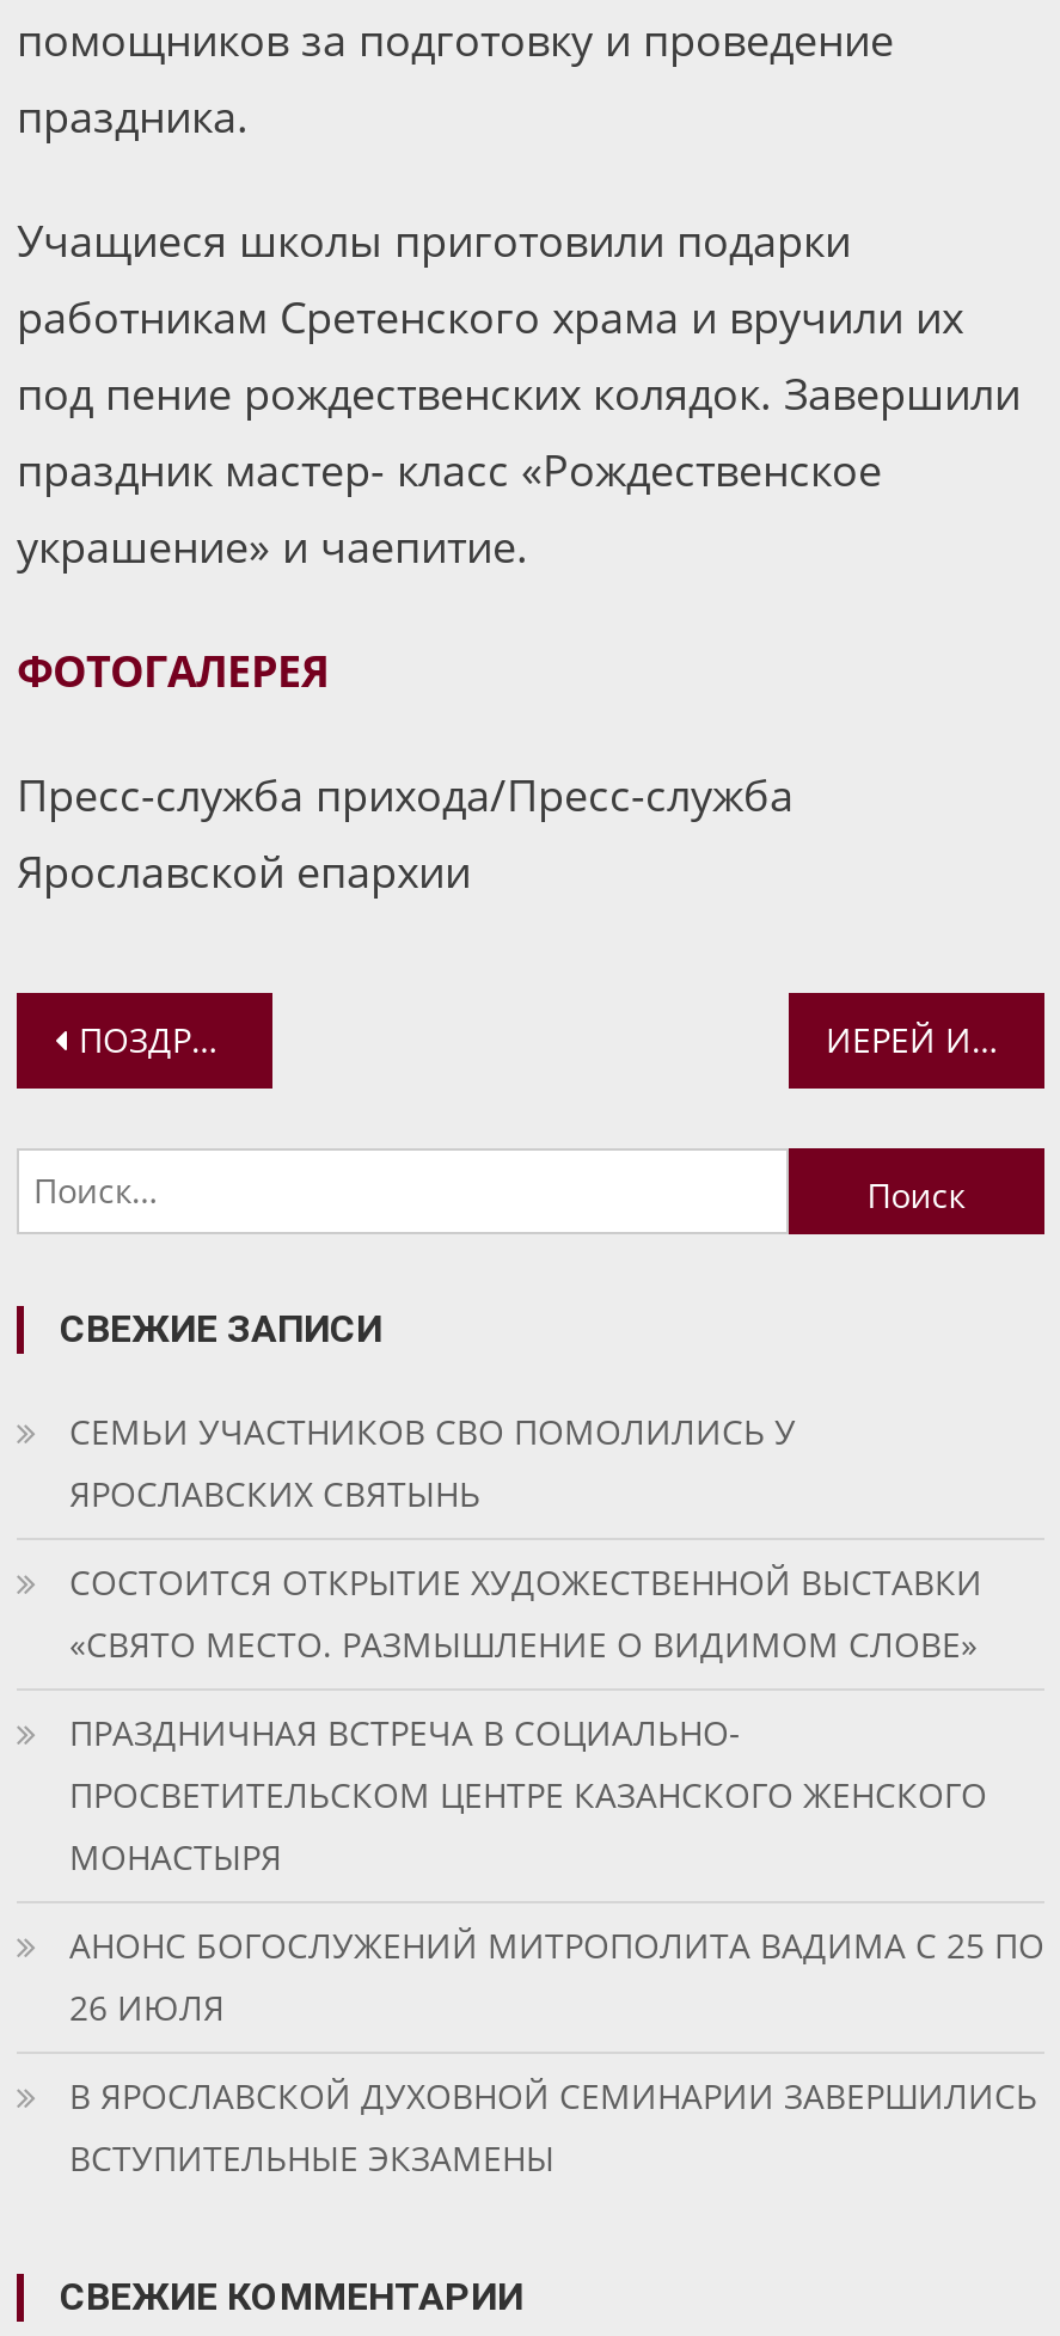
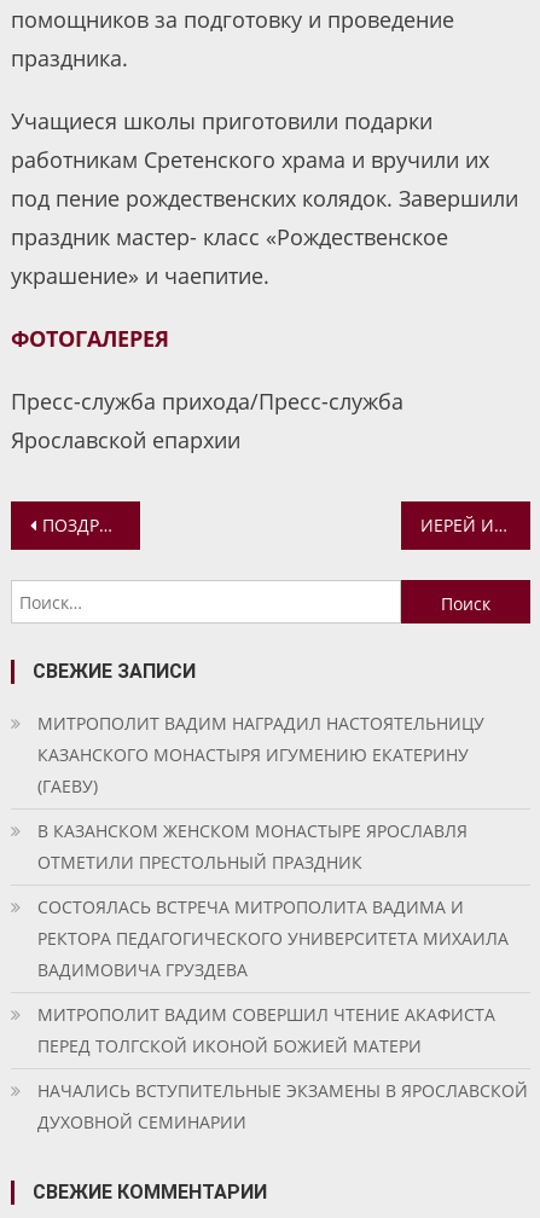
- СЕМЬИ УЧАСТНИКОВ СВО ПОМОЛИЛИСЬ У
- ЯРОСЛАВСКИХ СВЯТЫНЬ
+ МИТРОПОЛИТ ВАДИМ НАГРАДИЛ НАСТОЯТЕЛЬНИЦУ
+ КАЗАНСКОГО МОНАСТЫРЯ ИГУМЕНИЮ ЕКАТЕРИНУ
+ (ГАЕВУ)

- СОСТОИТСЯ ОТКРЫТИЕ ХУДОЖЕСТВЕННОЙ ВЫСТАВКИ
- «СВЯТО МЕСТО. РАЗМЫШЛЕНИЕ О ВИДИМОМ СЛОВЕ»
+ В КАЗАНСКОМ ЖЕНСКОМ МОНАСТЫРЕ ЯРОСЛАВЛЯ
+ ОТМЕТИЛИ ПРЕСТОЛЬНЫЙ ПРАЗДНИК

- ПРАЗДНИЧНАЯ ВСТРЕЧА В СОЦИАЛЬНО-
- ПРОСВЕТИТЕЛЬСКОМ ЦЕНТРЕ КАЗАНСКОГО ЖЕНСКОГО
- МОНАСТЫРЯ
+ СОСТОЯЛАСЬ ВСТРЕЧА МИТРОПОЛИТА ВАДИМА И
+ РЕКТОРА ПЕДАГОГИЧЕСКОГО УНИВЕРСИТЕТА МИХАИЛА
+ ВАДИМОВИЧА ГРУЗДЕВА

- АНОНС БОГОСЛУЖЕНИЙ МИТРОПОЛИТА ВАДИМА С 25 ПО
- 26 ИЮЛЯ
+ МИТРОПОЛИТ ВАДИМ СОВЕРШИЛ ЧТЕНИЕ АКАФИСТА
+ ПЕРЕД ТОЛГСКОЙ ИКОНОЙ БОЖИЕЙ МАТЕРИ

- В ЯРОСЛАВСКОЙ ДУХОВНОЙ СЕМИНАРИИ ЗАВЕРШИЛИСЬ
- ВСТУПИТЕЛЬНЫЕ ЭКЗАМЕНЫ
+ НАЧАЛИСЬ ВСТУПИТЕЛЬНЫЕ ЭКЗАМЕНЫ В ЯРОСЛАВСКОЙ
+ ДУХОВНОЙ СЕМИНАРИИ
